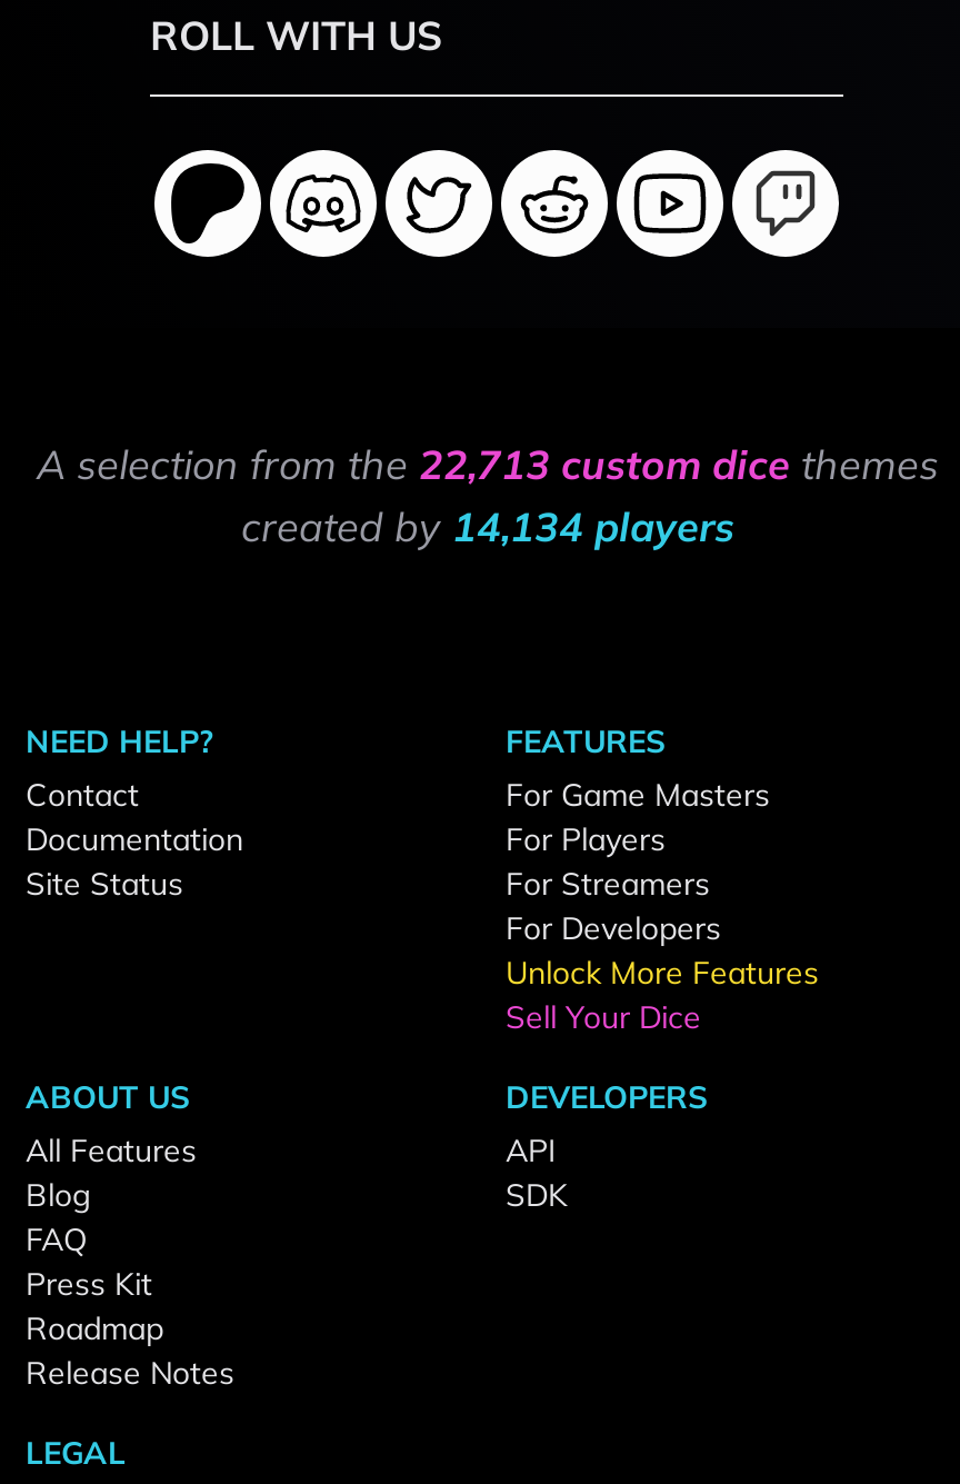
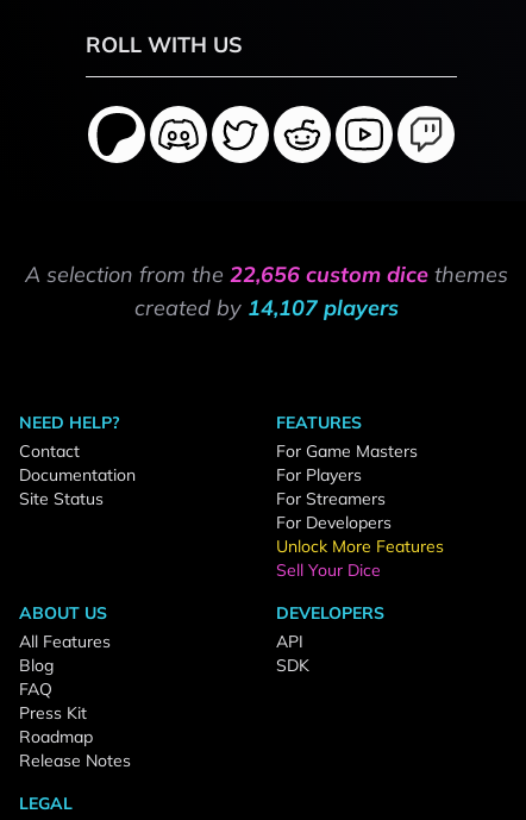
- A selection from the 22,713 custom dice themes
+ A selection from the 22,656 custom dice themes

- created by 14,134 players
+ created by 14,107 players
